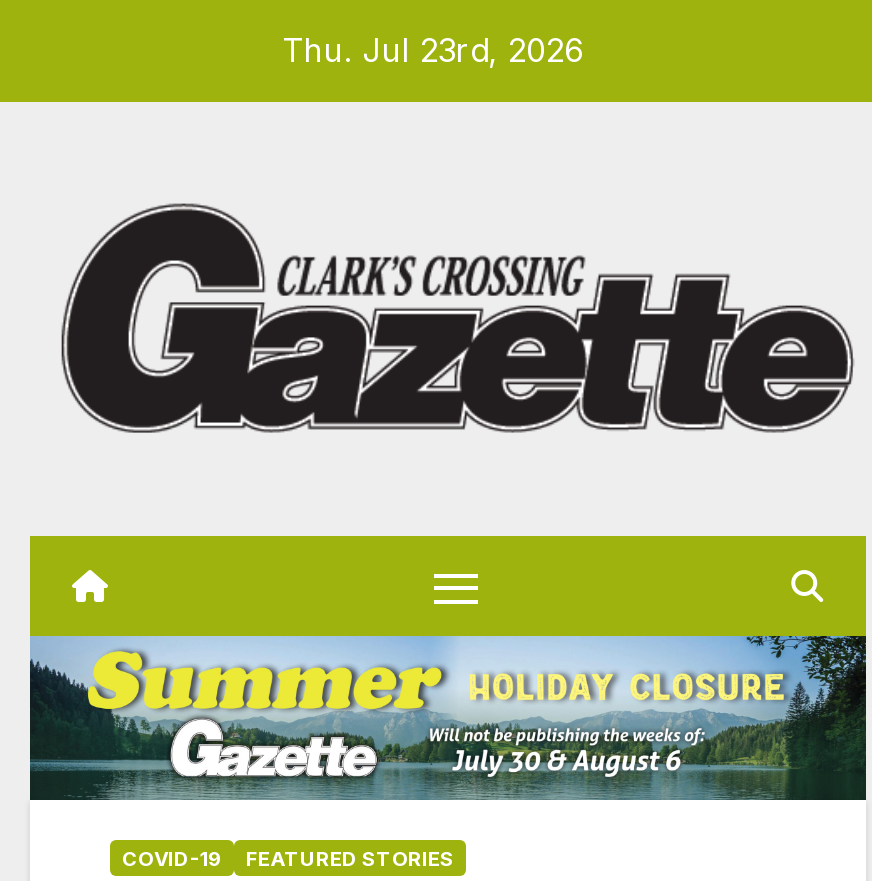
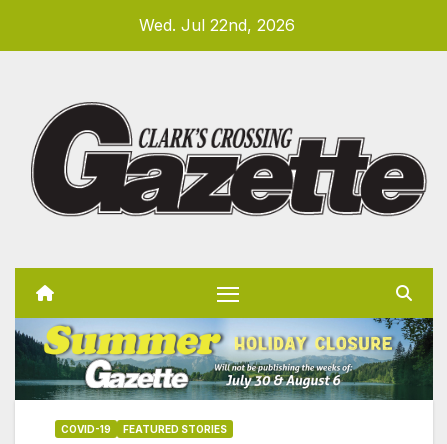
- Thu. Jul 23rd, 2026
+ Wed. Jul 22nd, 2026
